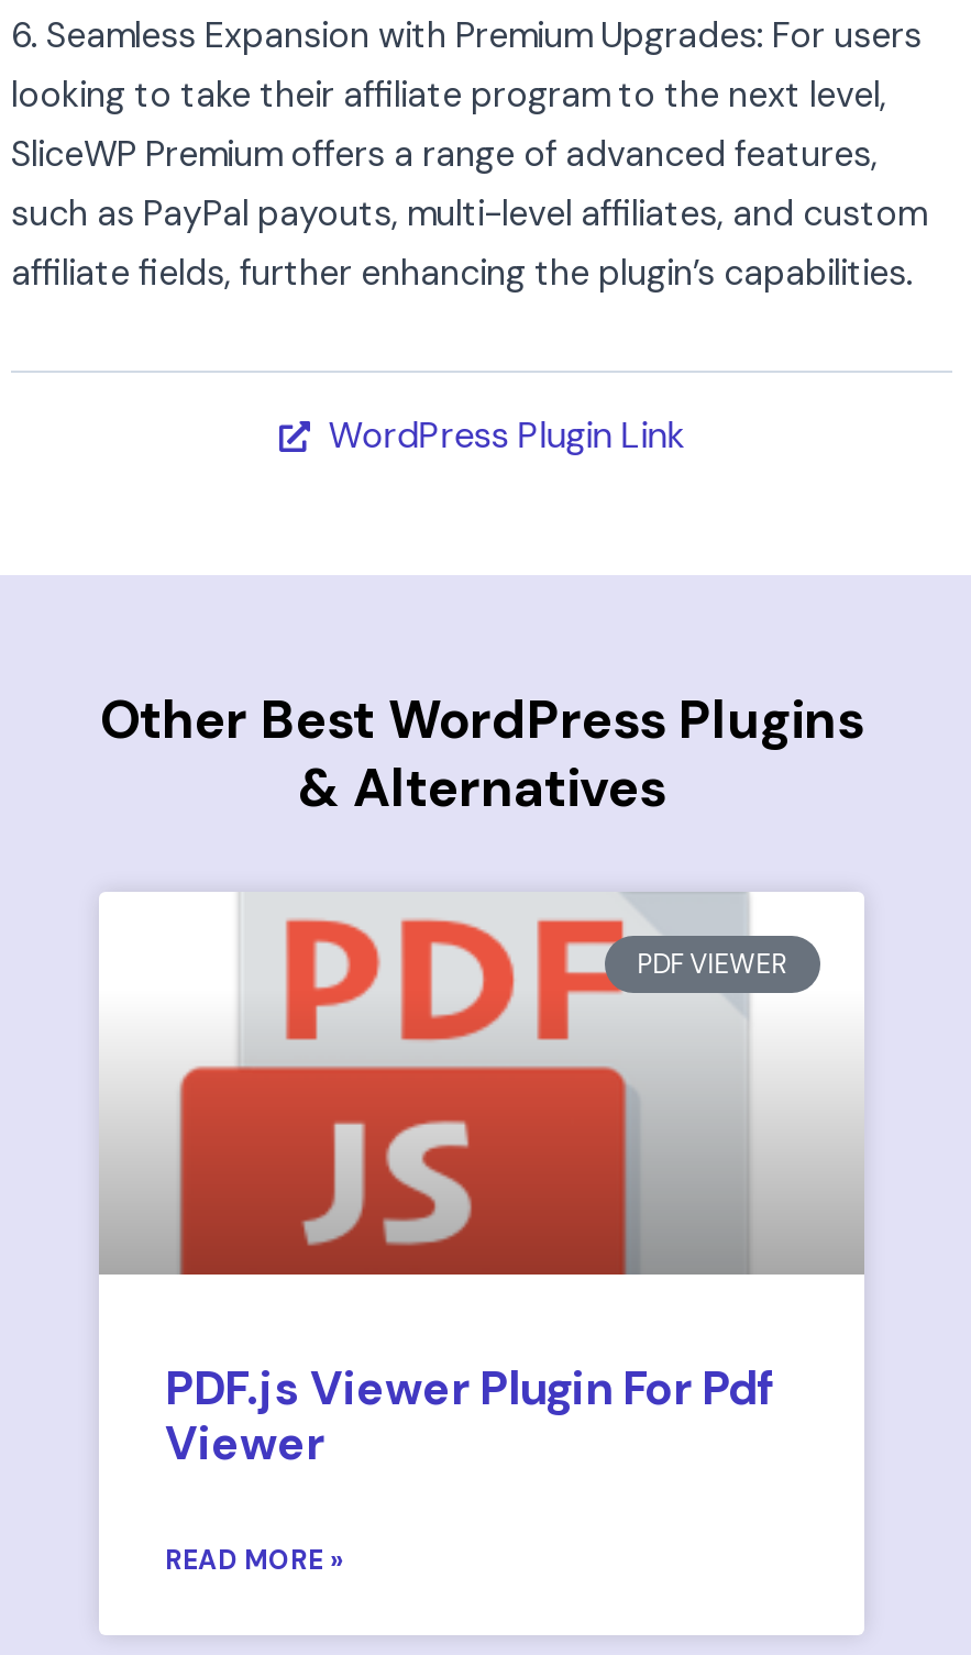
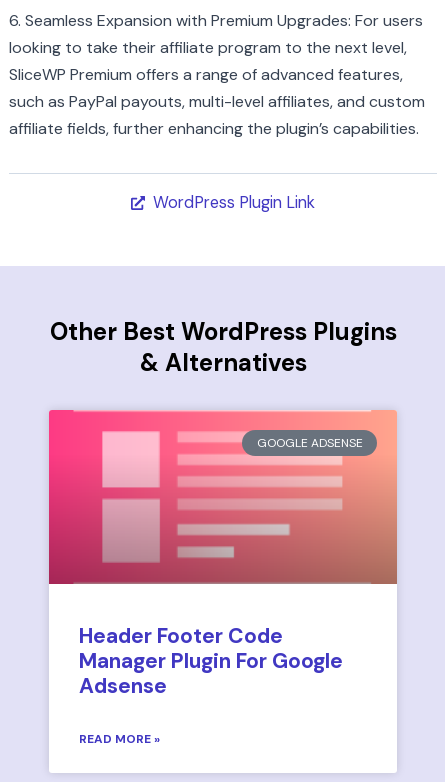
- [image]
- PDF VIEWER
+ [image]
+ GOOGLE ADSENSE

- PDF.js Viewer Plugin For Pdf
- Viewer
+ Header Footer Code
+ Manager Plugin For Google
+ Adsense
